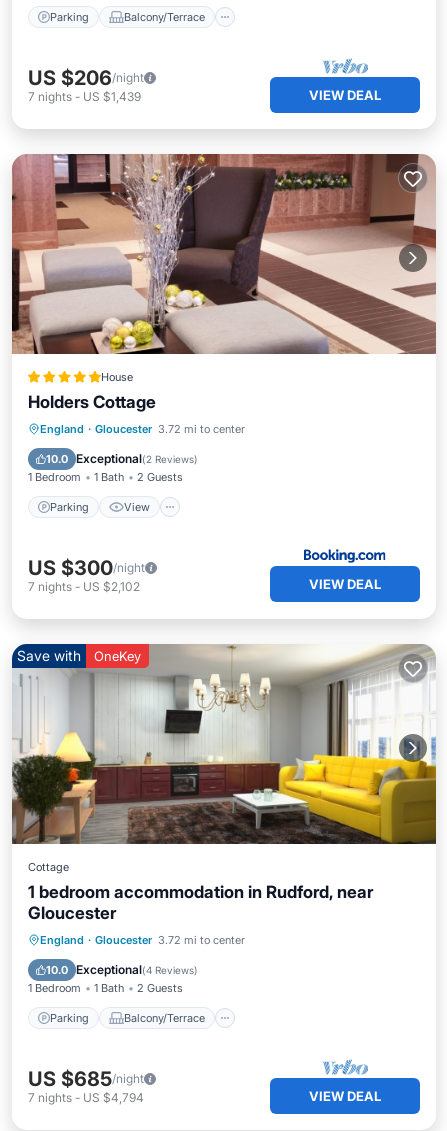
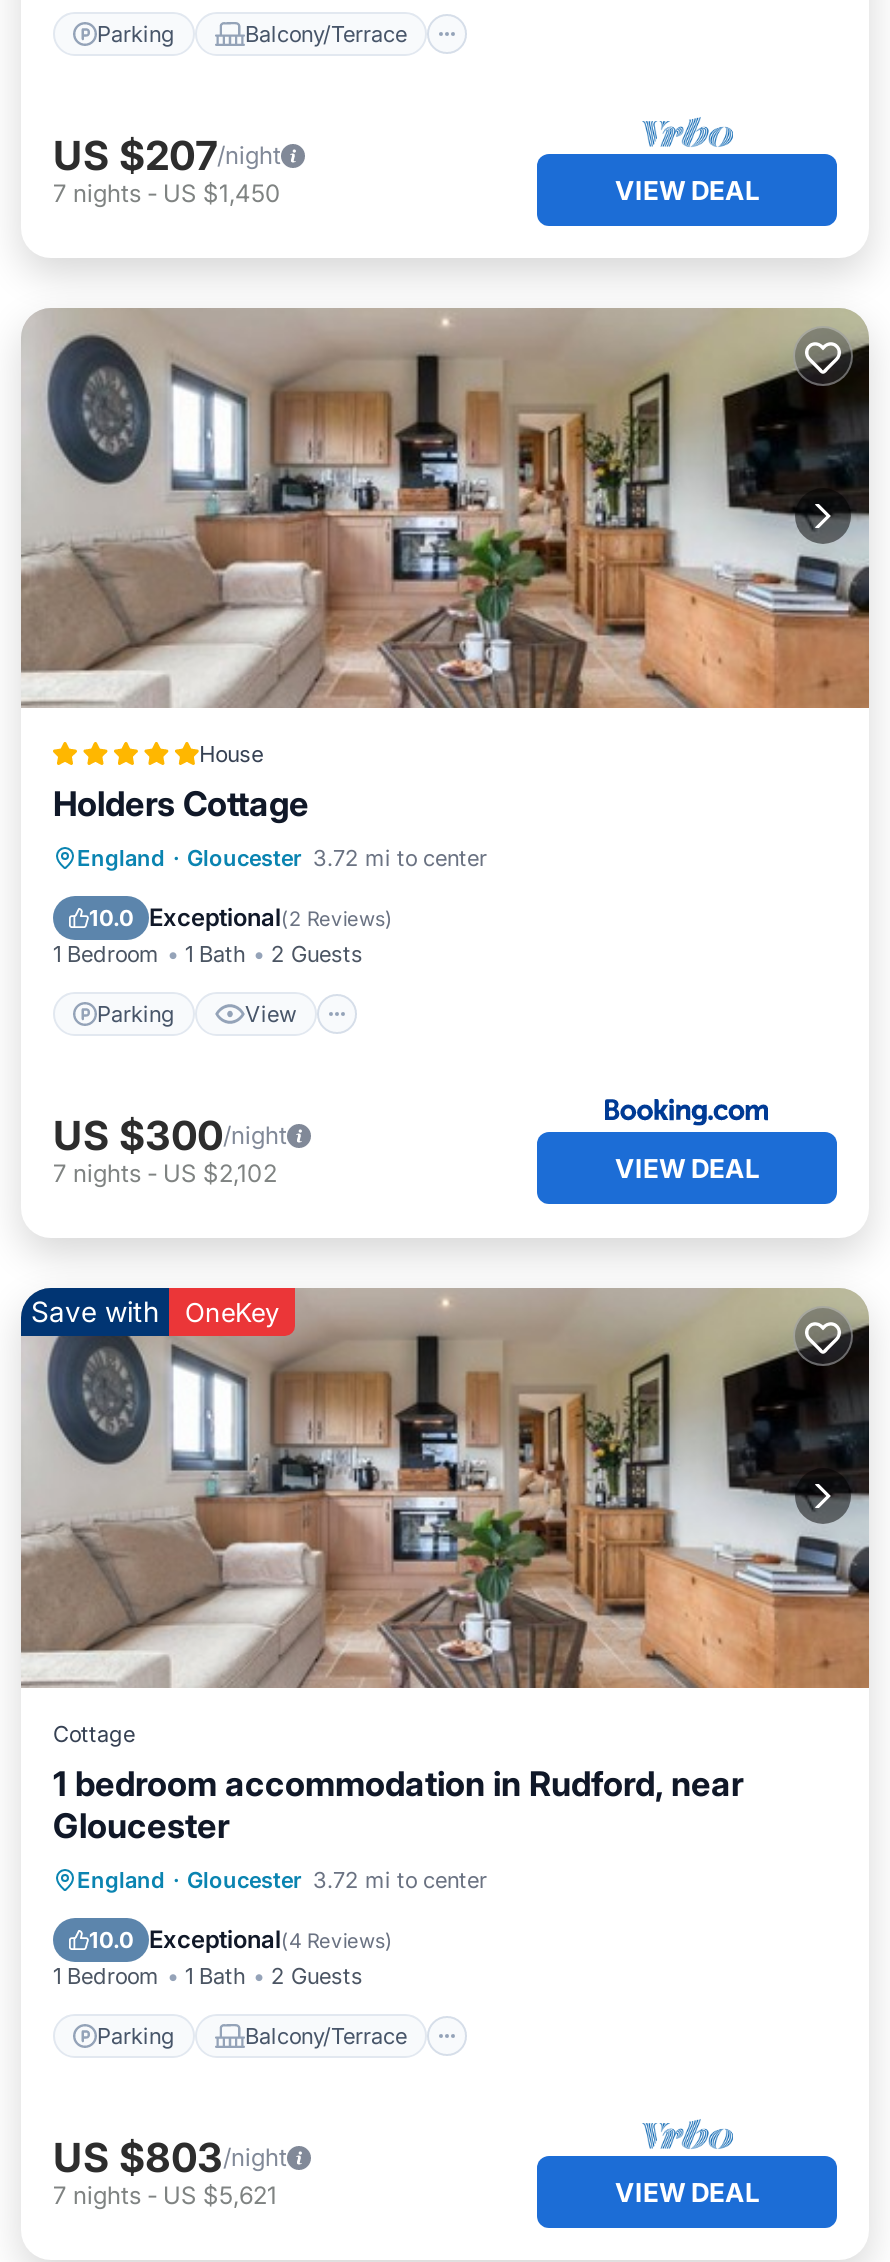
- US $206/night
+ US $207/night

- 7 nights - US $1,439
+ 7 nights - US $1,450

- [image]
+ [image]

- [image]
+ [image]

- US $685/night
+ US $803/night

- 7 nights - US $4,794
+ 7 nights - US $5,621
